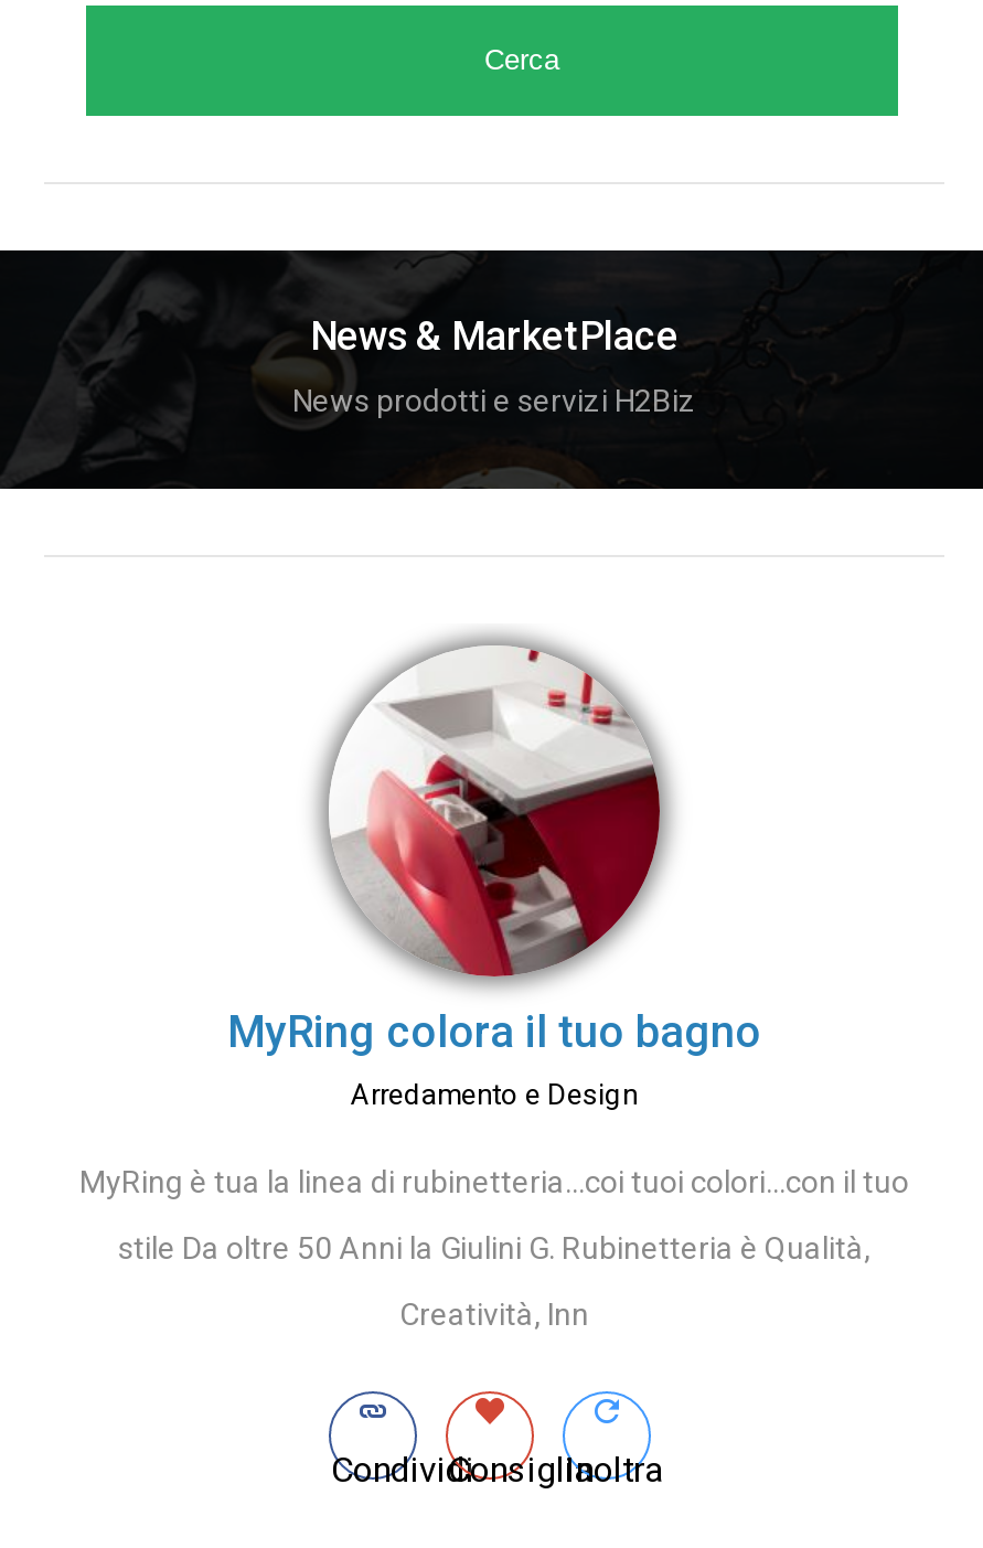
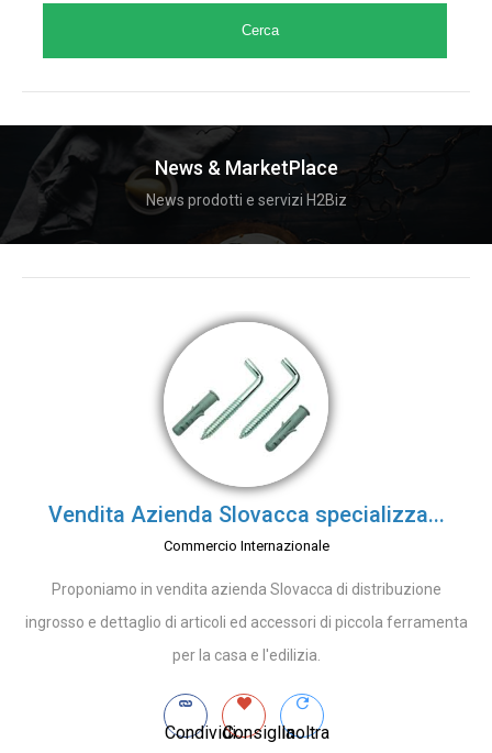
- [image]
- MyRing colora il tuo bagno
- Arredamento e Design
+ [image]
+ Vendita Azienda Slovacca specializza...
+ Commercio Internazionale

- MyRing è tua la linea di rubinetteria...coi tuoi colori...con il tuo
+ Proponiamo in vendita azienda Slovacca di distribuzione

- stile Da oltre 50 Anni la Giulini G. Rubinetteria è Qualità,
+ ingrosso e dettaglio di articoli ed accessori di piccola ferramenta

- Creatività, Inn
+ per la casa e l'edilizia.
